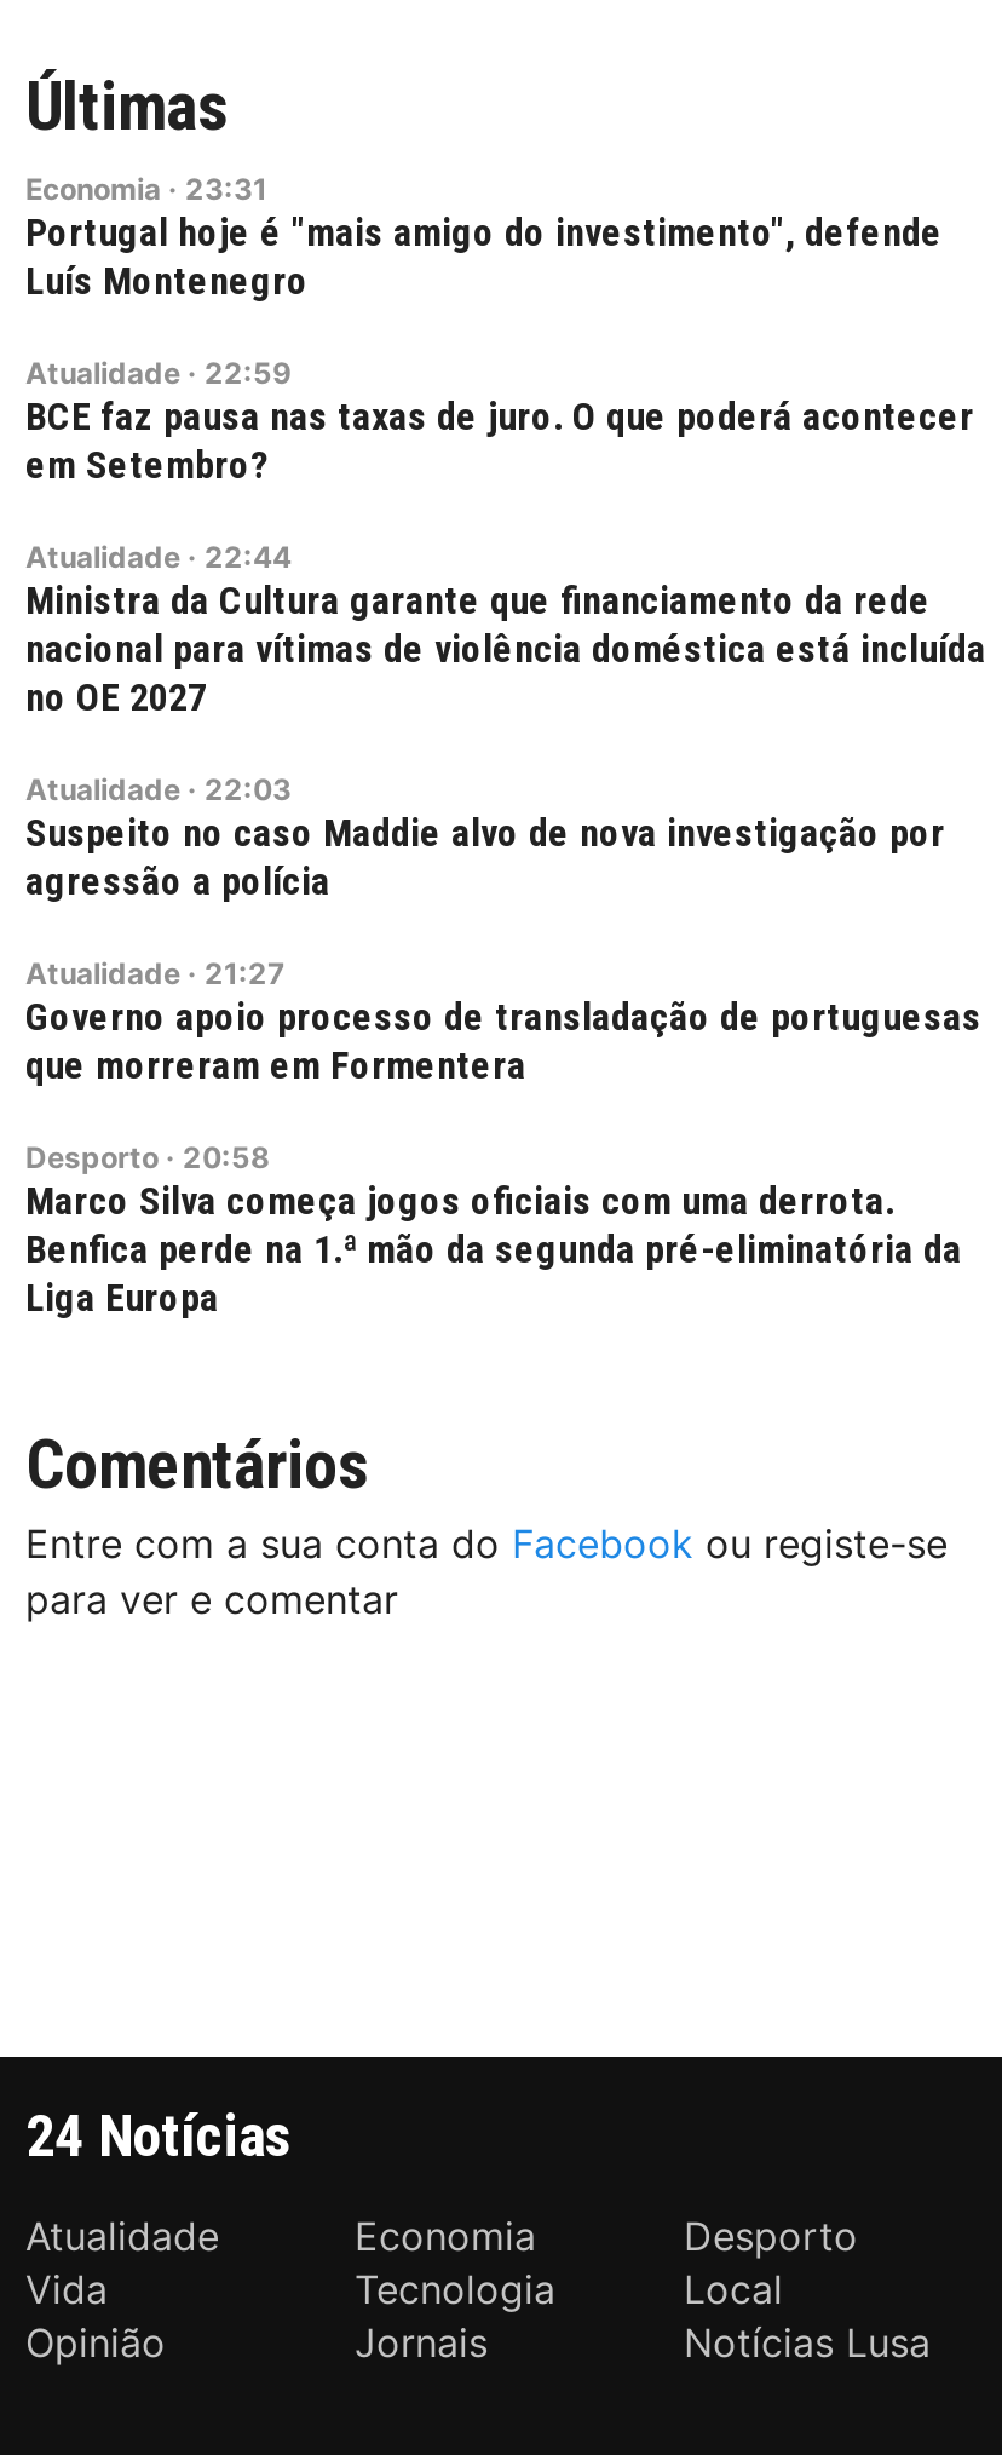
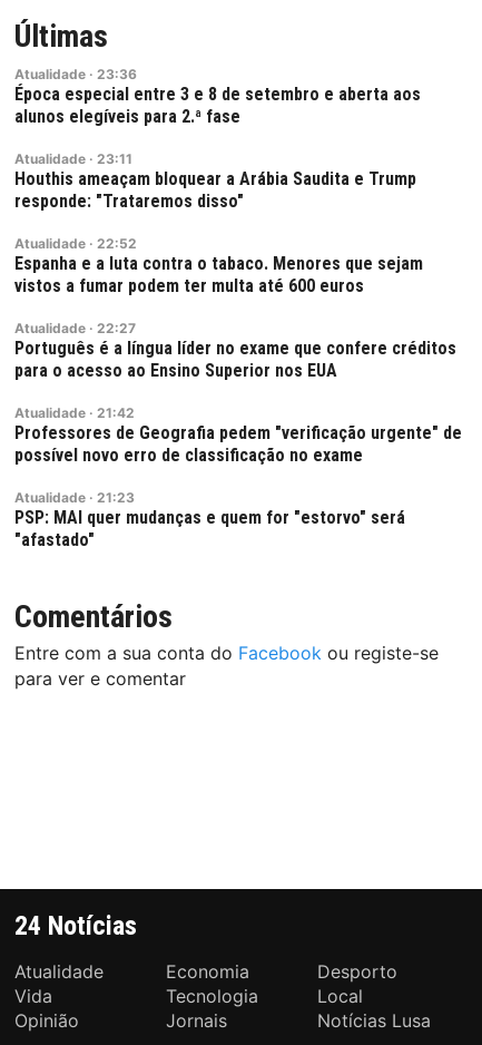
- Economia · 23:31
- Portugal hoje é "mais amigo do investimento", defende
- Luís Montenegro
+ Atualidade · 23:36
+ Época especial entre 3 e 8 de setembro e aberta aos
+ alunos elegíveis para 2.ª fase

- Atualidade · 22:59
- BCE faz pausa nas taxas de juro. O que poderá acontecer
- em Setembro?
+ Atualidade · 23:11
+ Houthis ameaçam bloquear a Arábia Saudita e Trump
+ responde: "Trataremos disso"

- Atualidade · 22:44
- Ministra da Cultura garante que financiamento da rede
- nacional para vítimas de violência doméstica está incluída
- no OE 2027
+ Atualidade · 22:52
+ Espanha e a luta contra o tabaco. Menores que sejam
+ vistos a fumar podem ter multa até 600 euros

- Atualidade · 22:03
- Suspeito no caso Maddie alvo de nova investigação por
- agressão a polícia
+ Atualidade · 22:27
+ Português é a língua líder no exame que confere créditos
+ para o acesso ao Ensino Superior nos EUA

- Atualidade · 21:27
- Governo apoio processo de transladação de portuguesas
- que morreram em Formentera
+ Atualidade · 21:42
+ Professores de Geografia pedem "verificação urgente" de
+ possível novo erro de classificação no exame

- Desporto · 20:58
- Marco Silva começa jogos oficiais com uma derrota.
- Benfica perde na 1.ª mão da segunda pré-eliminatória da
- Liga Europa
+ Atualidade · 21:23
+ PSP: MAI quer mudanças e quem for "estorvo" será
+ "afastado"
